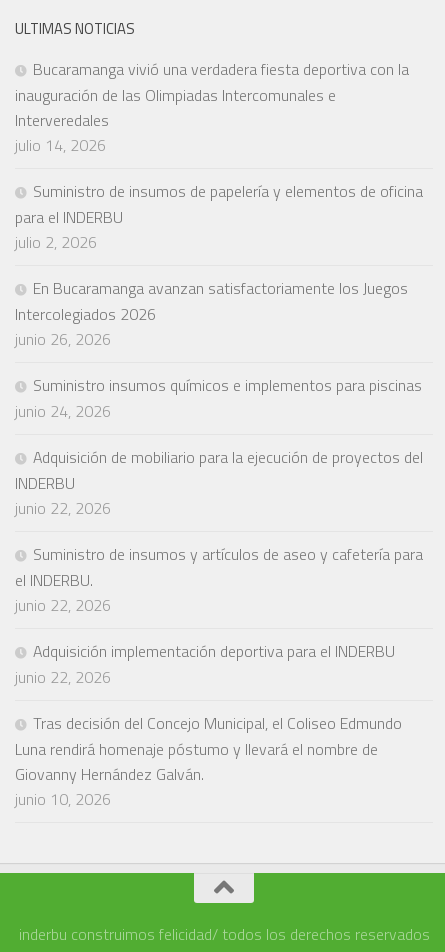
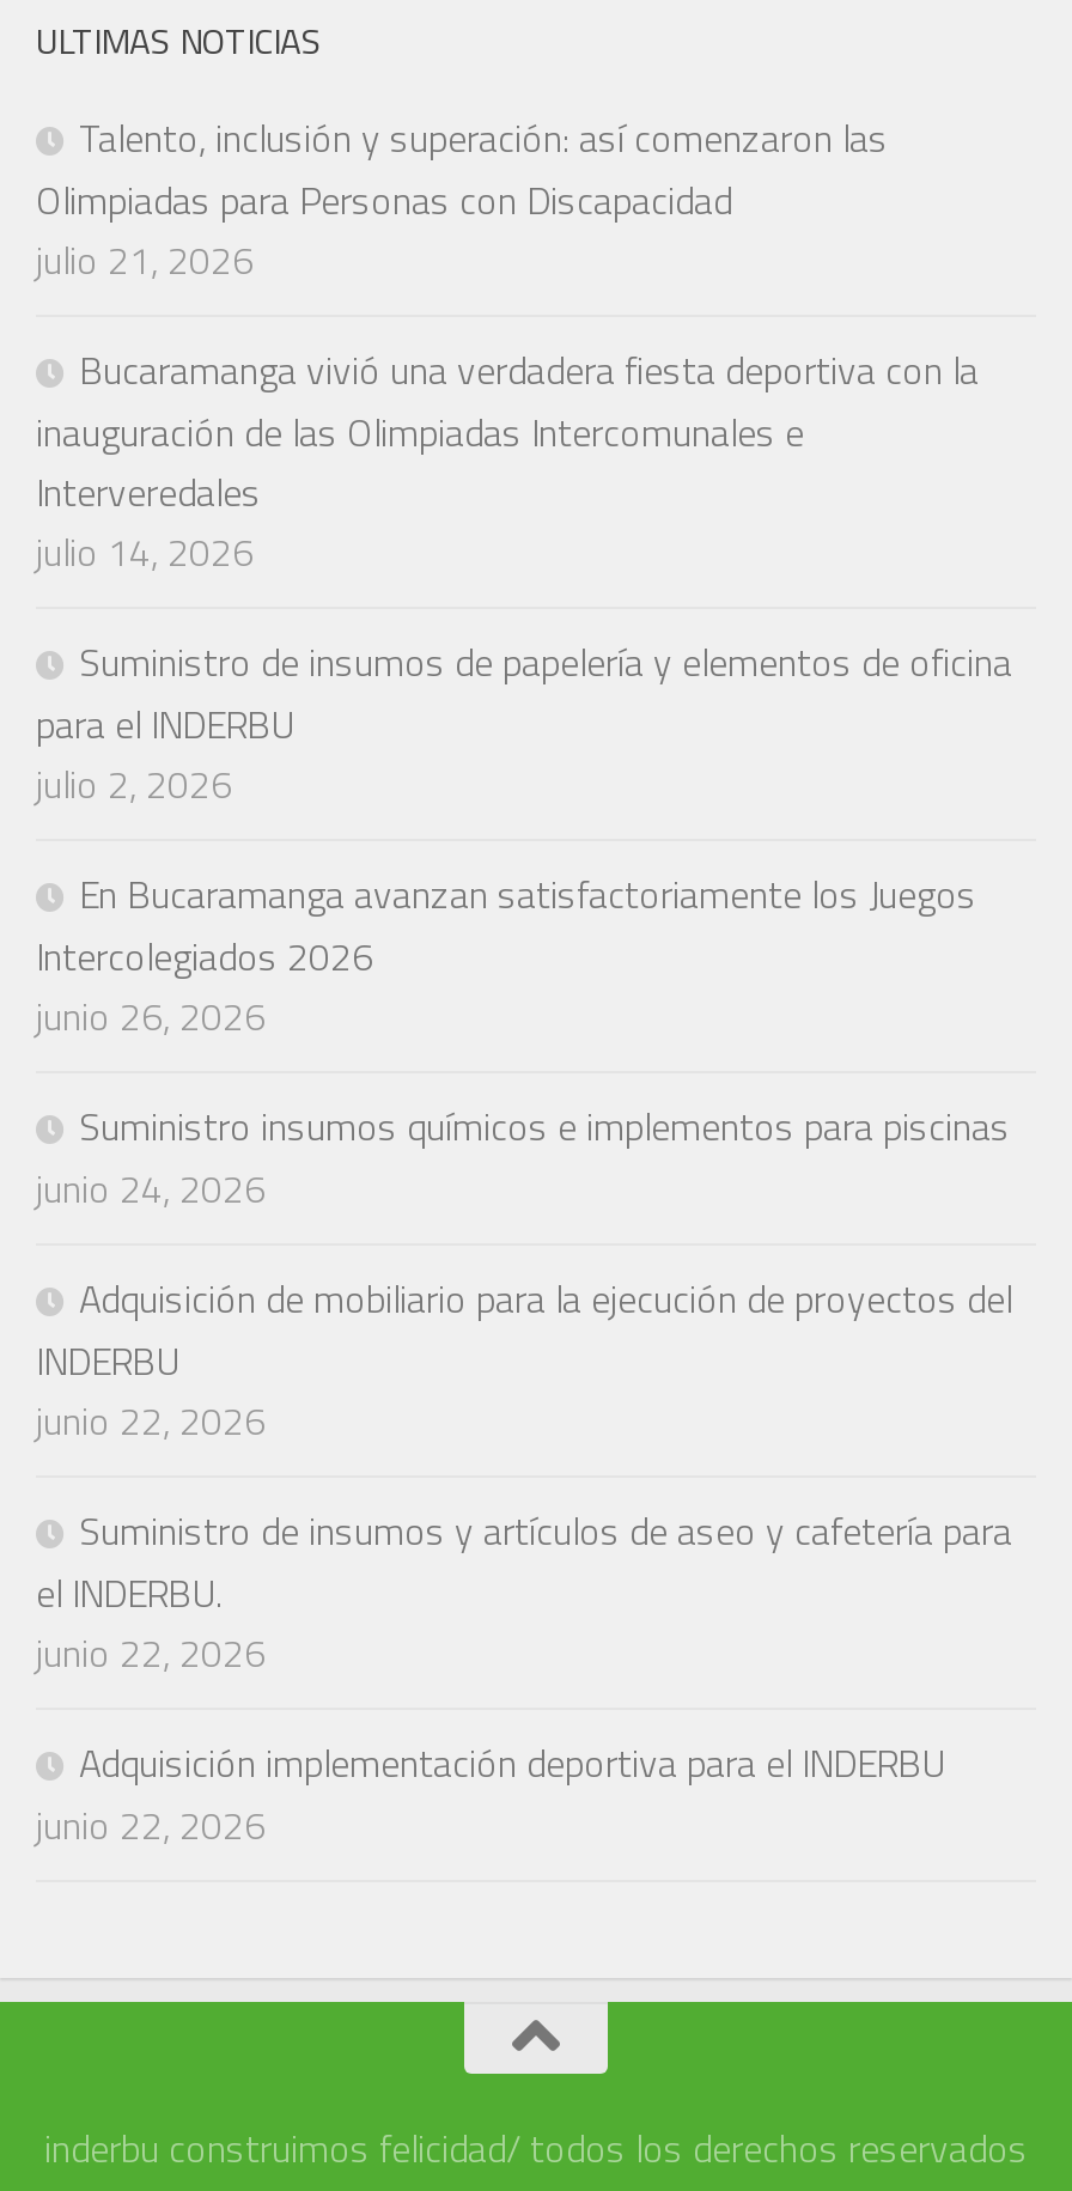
+ Talento, inclusión y superación: así comenzaron las
+ Olimpiadas para Personas con Discapacidad
+ julio 21, 2026

moved down: Bucaramanga vivió una verdadera fiesta deportiva con la | inauguración de las Olimpiadas Intercomunales e | Interveredales | ... | Adquisición implementación deportiva para el INDERBU | junio 22, 2026

- Tras decisión del Concejo Municipal, el Coliseo Edmundo
- Luna rendirá homenaje póstumo y llevará el nombre de
- Giovanny Hernández Galván.
- junio 10, 2026
